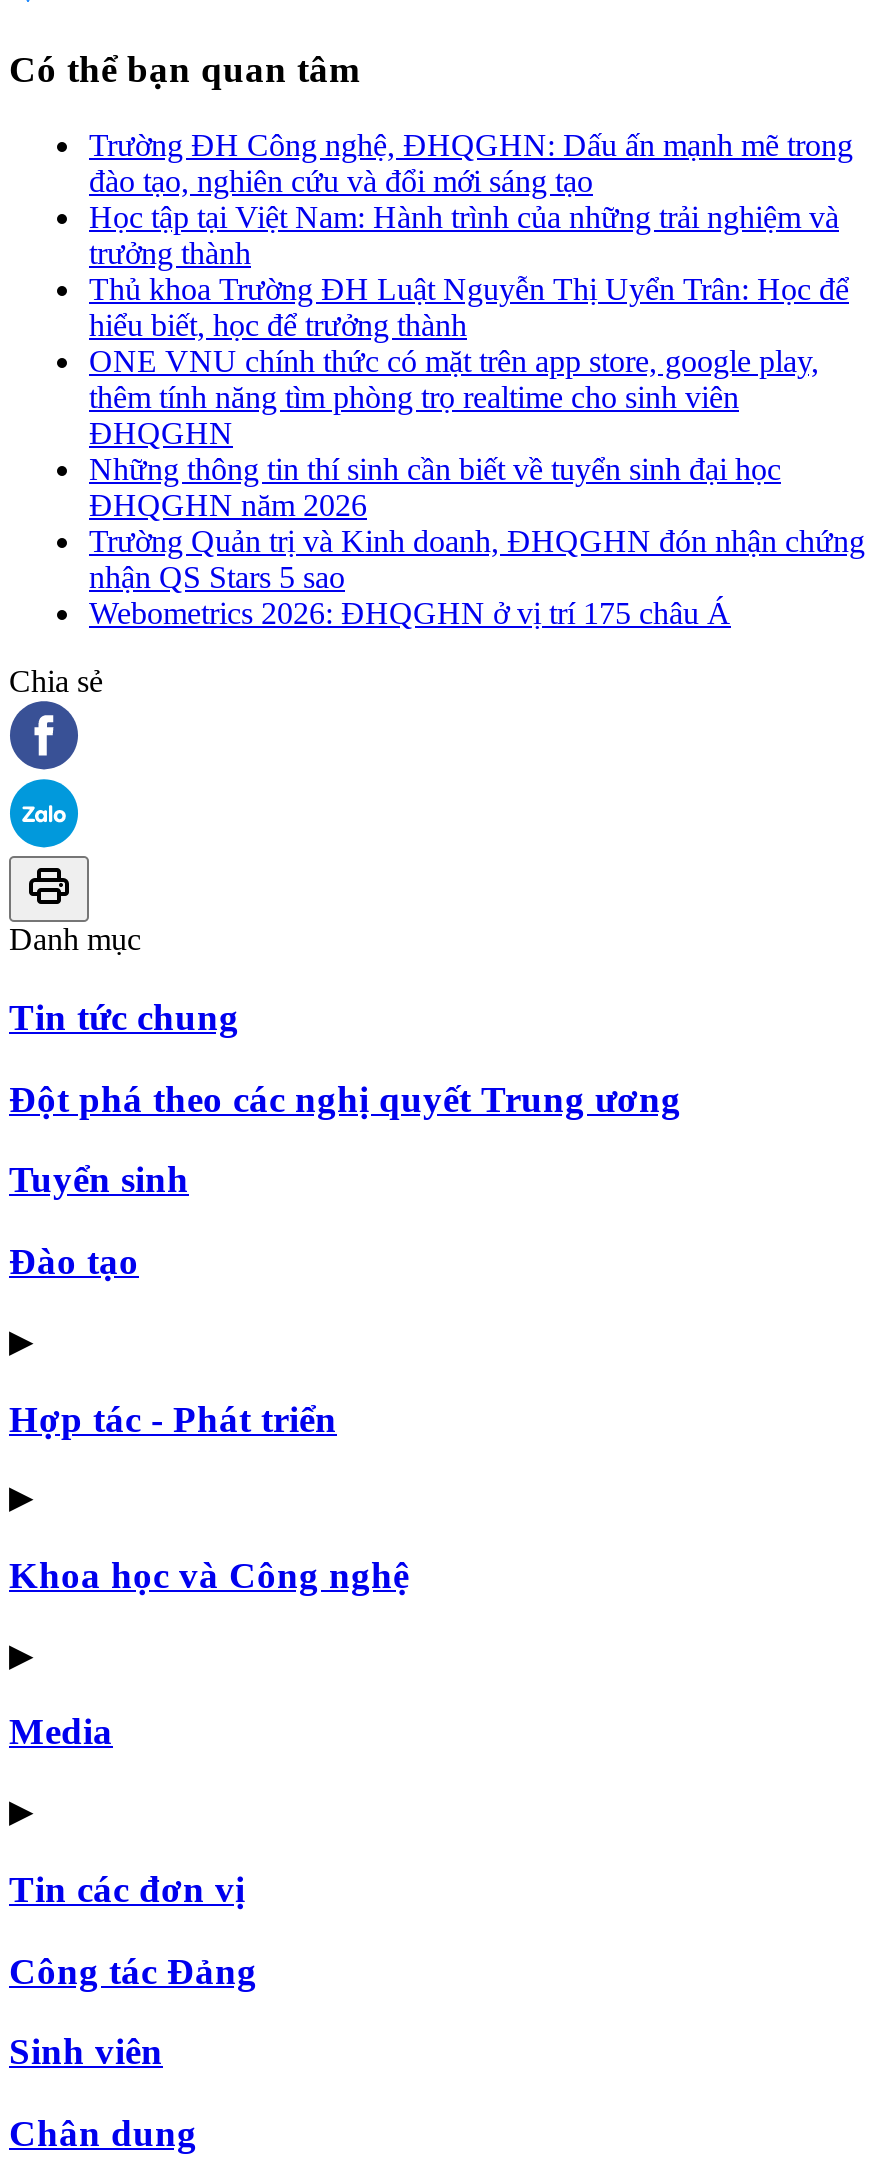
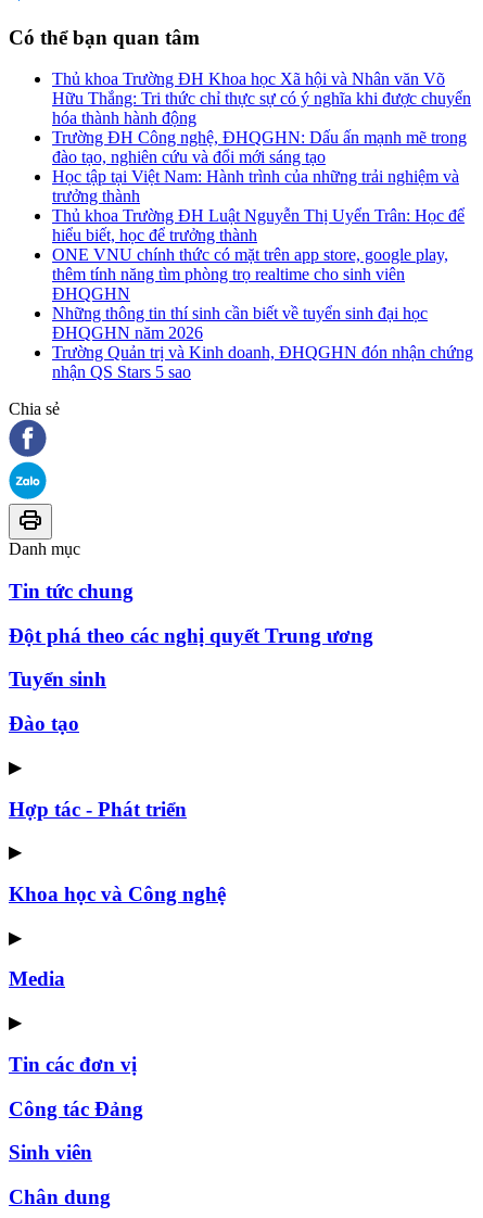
+ Thủ khoa Trường ĐH Khoa học Xã hội và Nhân văn Võ
+ Hữu Thắng: Tri thức chỉ thực sự có ý nghĩa khi được chuyển
+ hóa thành hành động

moved down: Trường ĐH Công nghệ, ĐHQGHN: Dấu ấn mạnh mẽ trong | đào tạo, nghiên cứu và đổi mới sáng tạo | Học tập tại Việt Nam: Hành trình của những trải nghiệm và | ... | Trường Quản trị và Kinh doanh, ĐHQGHN đón nhận chứng | nhận QS Stars 5 sao

- Webometrics 2026: ĐHQGHN ở vị trí 175 châu Á
